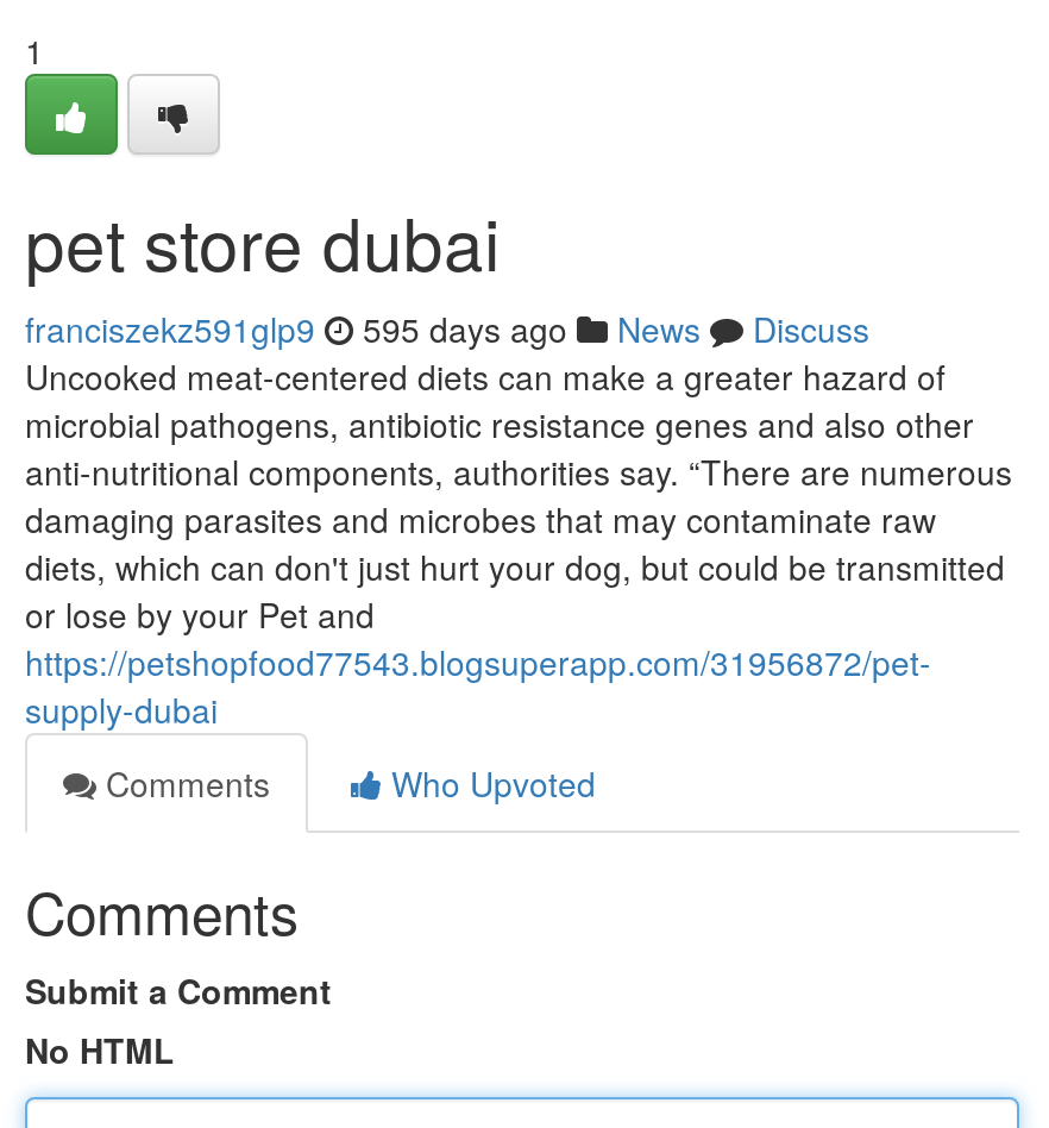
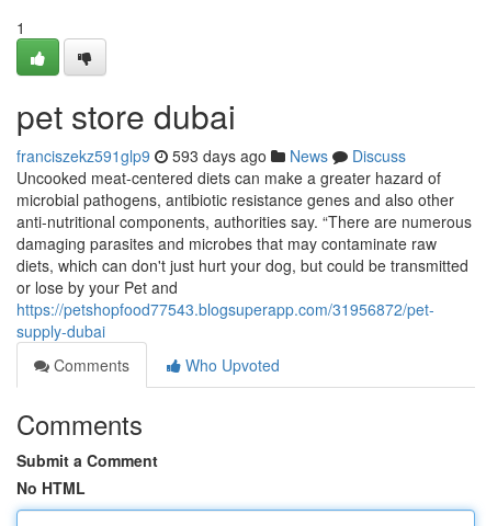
- franciszekz591glp9 595 days ago News Discuss
+ franciszekz591glp9 593 days ago News Discuss
